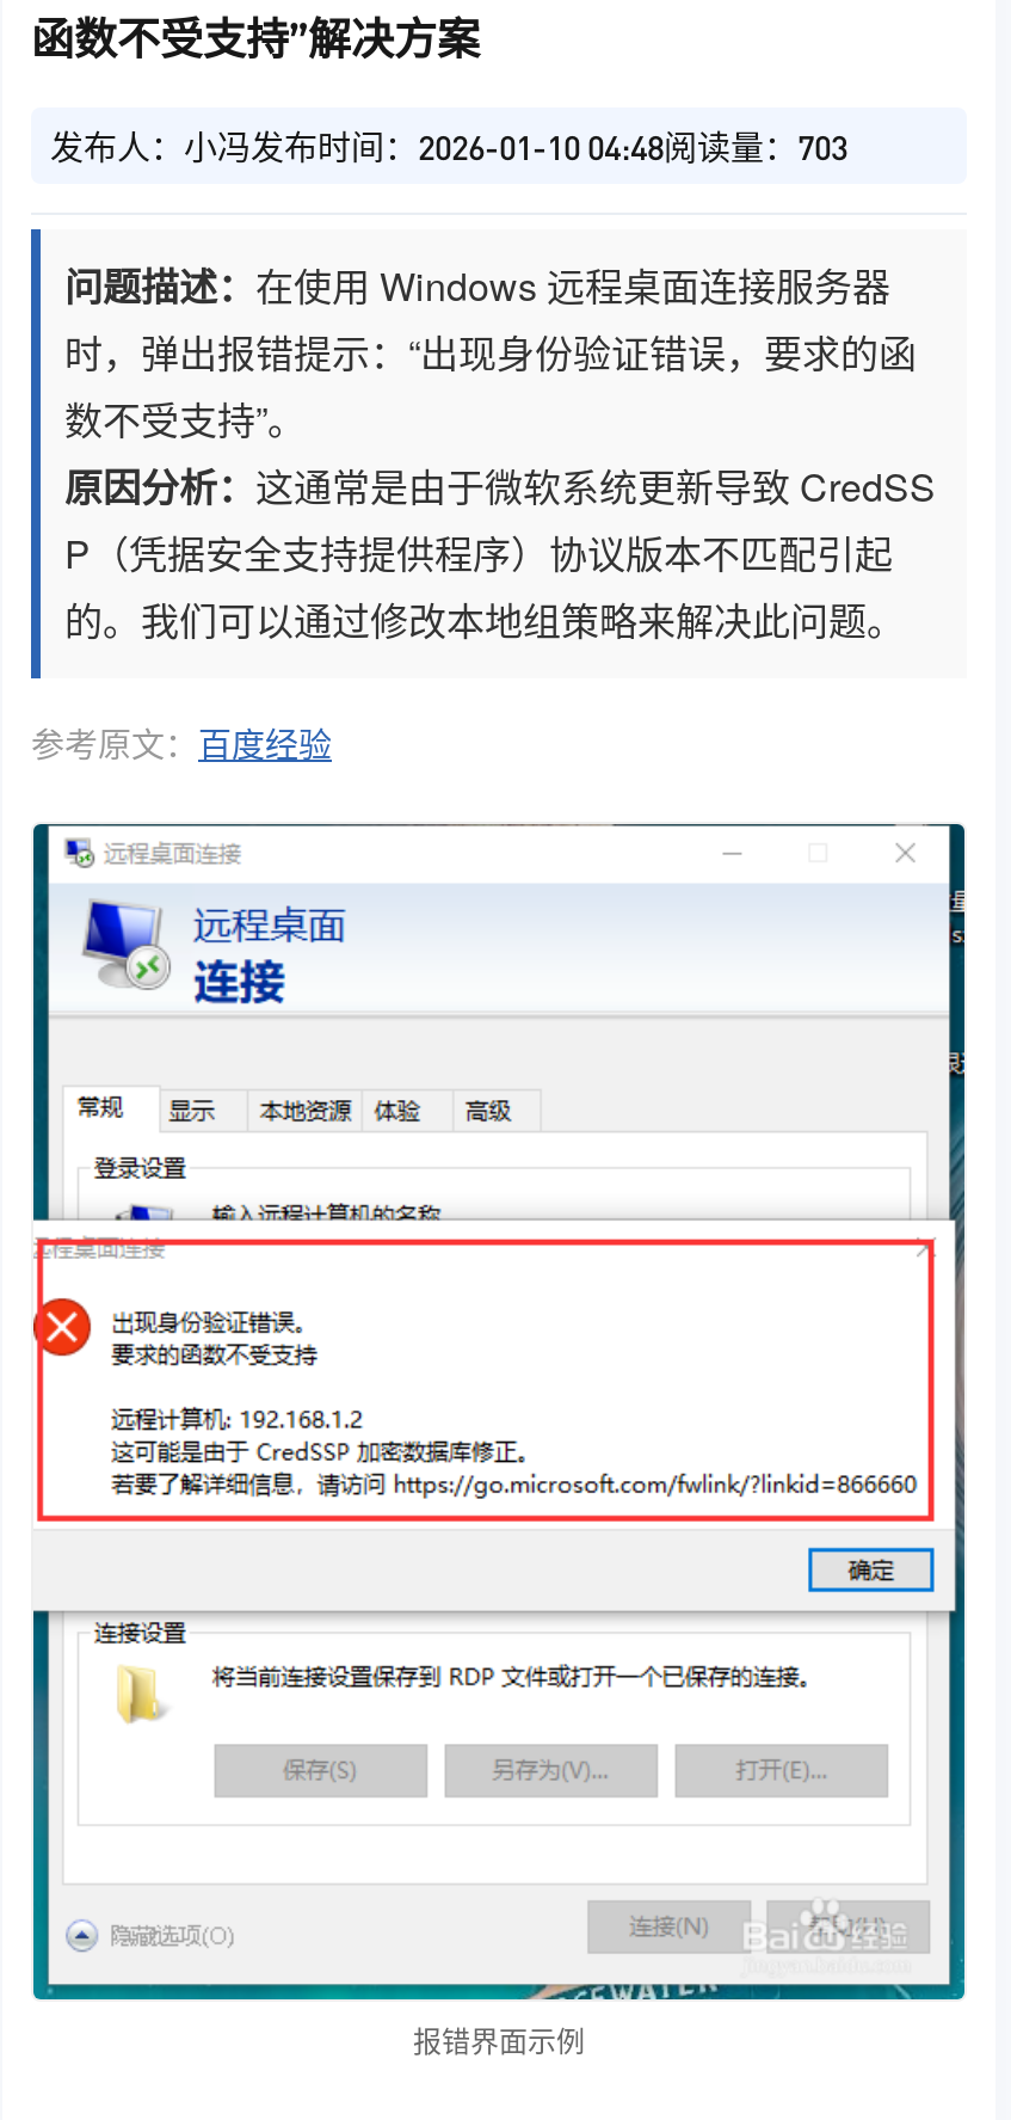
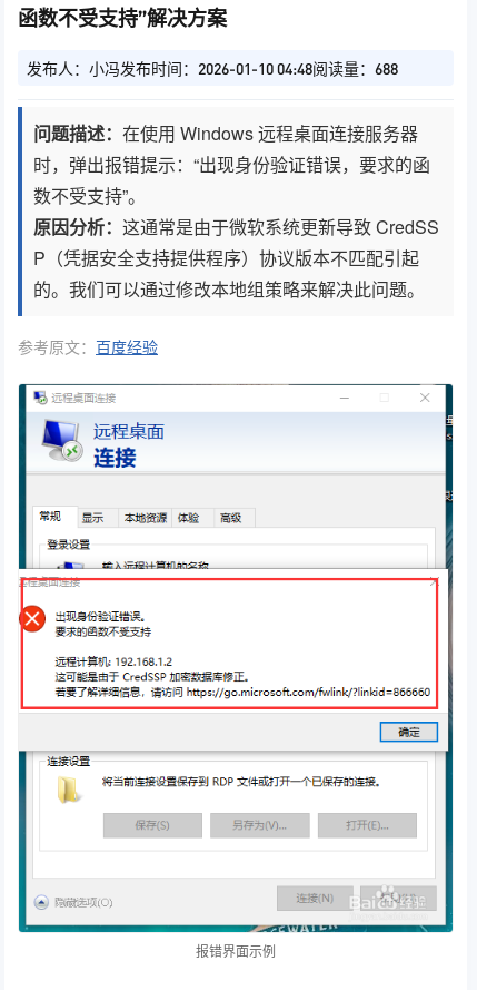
- 发布人：小冯发布时间：2026-01-10 04:48阅读量：703
+ 发布人：小冯发布时间：2026-01-10 04:48阅读量：688
